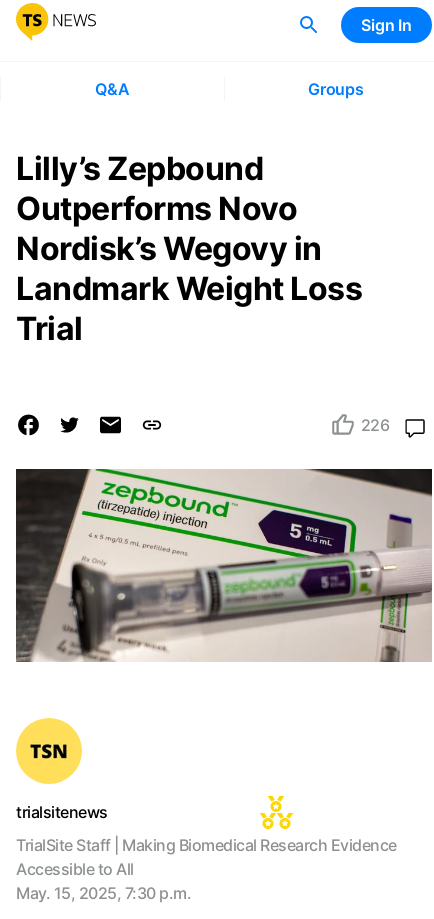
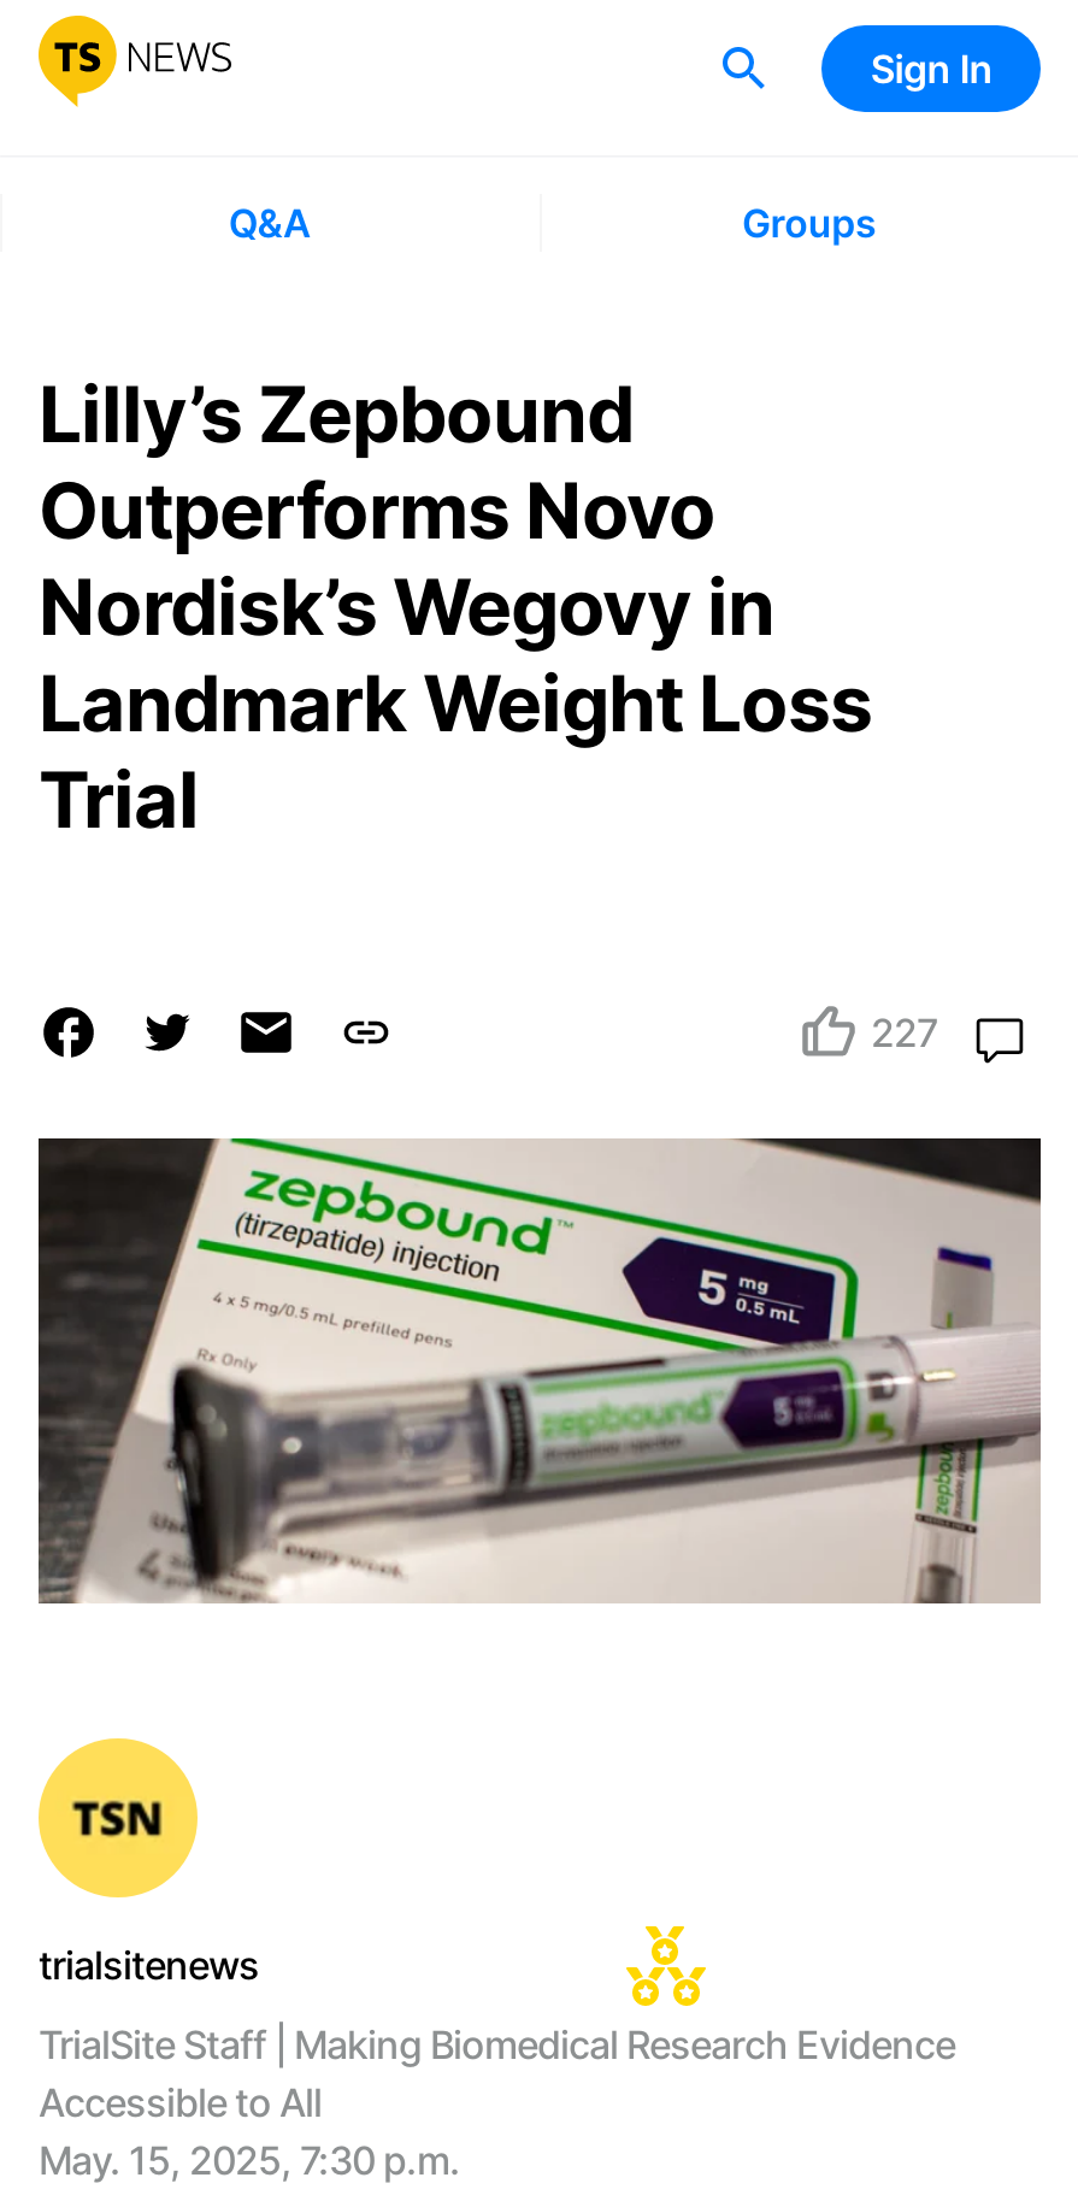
- 226
+ 227
